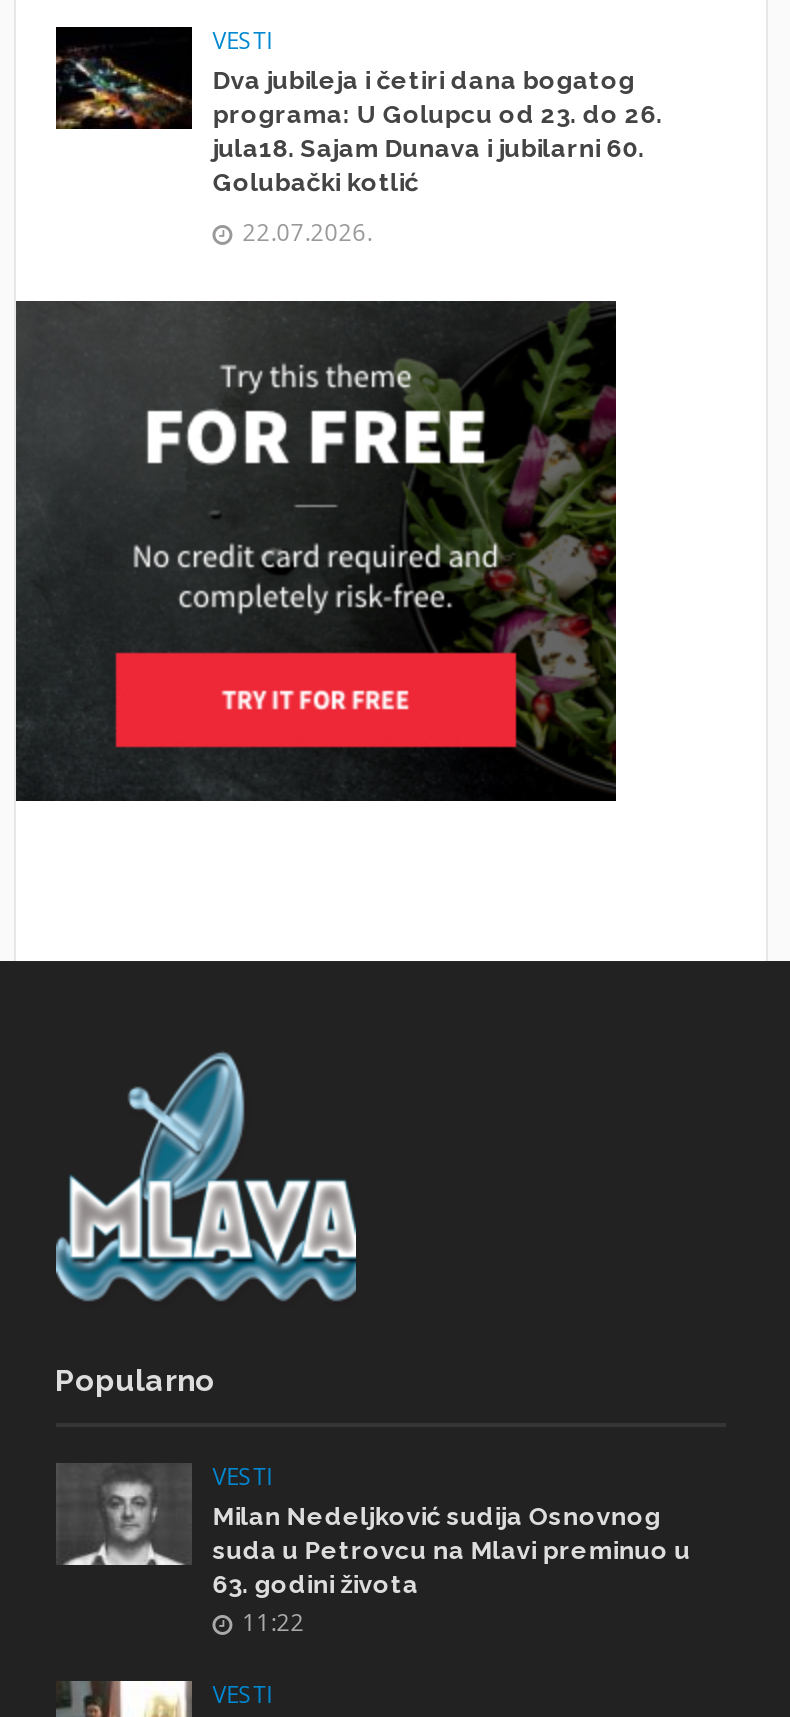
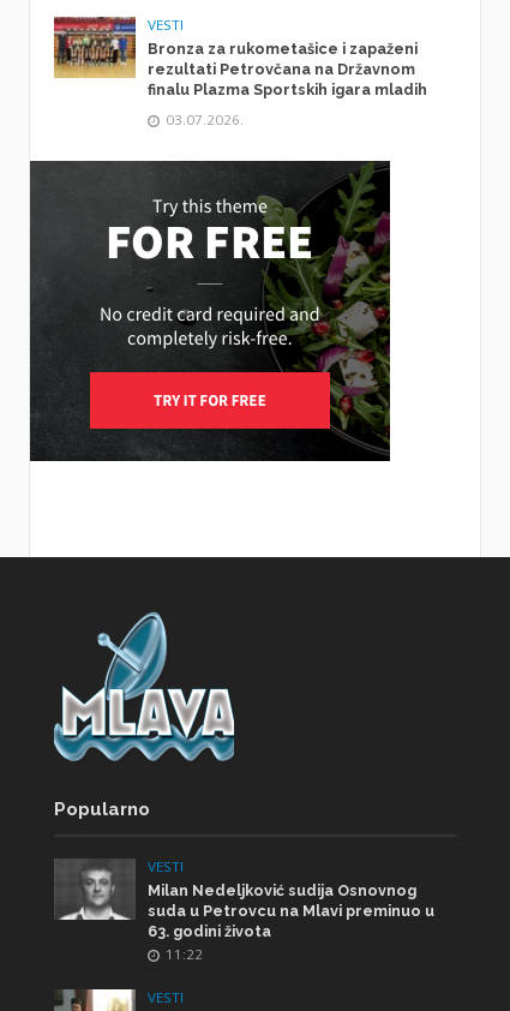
- [image]
- Dva jubileja i četiri dana bogatog
- programa: U Golupcu od 23. do 26.
- jula18. Sajam Dunava i jubilarni 60.
- Golubački kotlić
+ [image]
+ Bronza za rukometašice i zapaženi
+ rezultati Petrovčana na Državnom
+ finalu Plazma Sportskih igara mladih

- 22.07.2026.
+ 03.07.2026.
